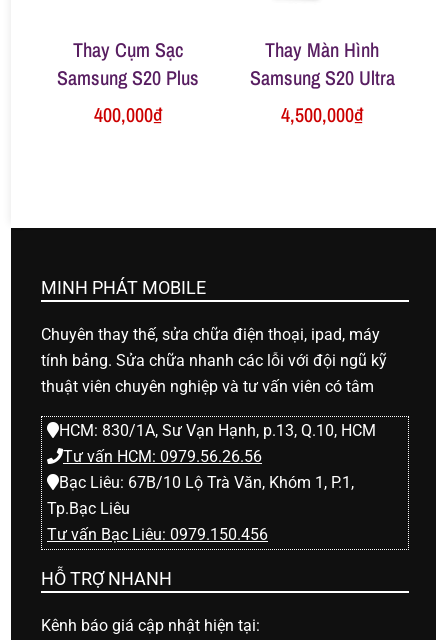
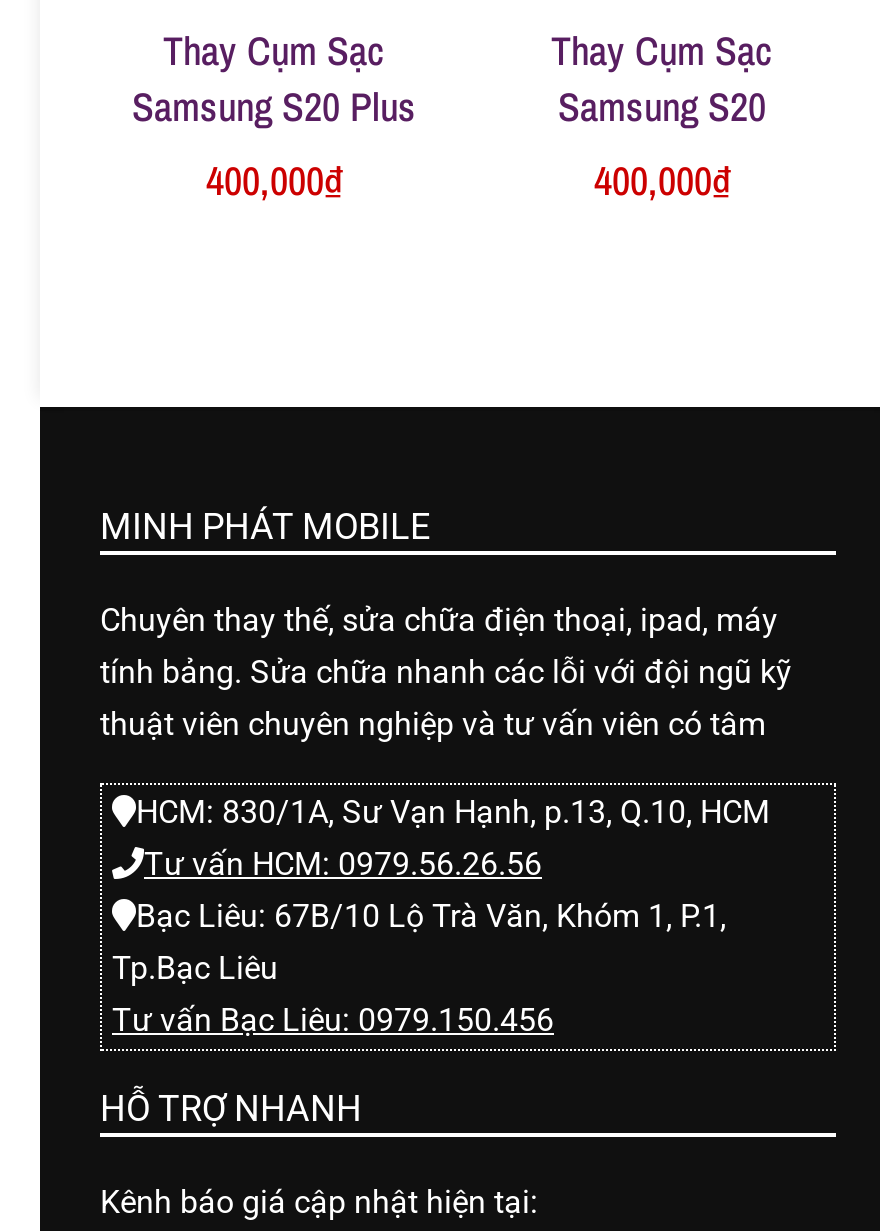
- Thay Màn Hình
- Samsung S20 Ultra
- 4,500,000₫
+ Thay Cụm Sạc
+ Samsung S20
+ 400,000₫
